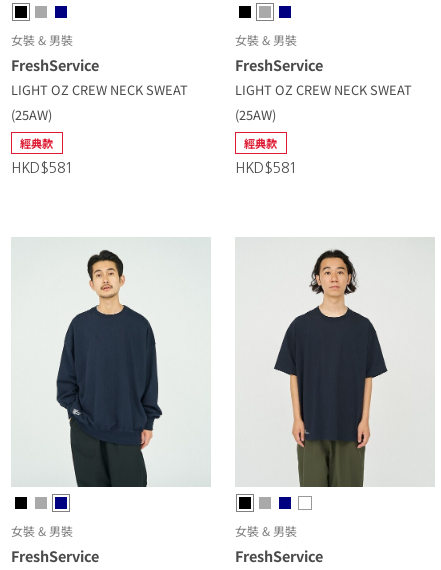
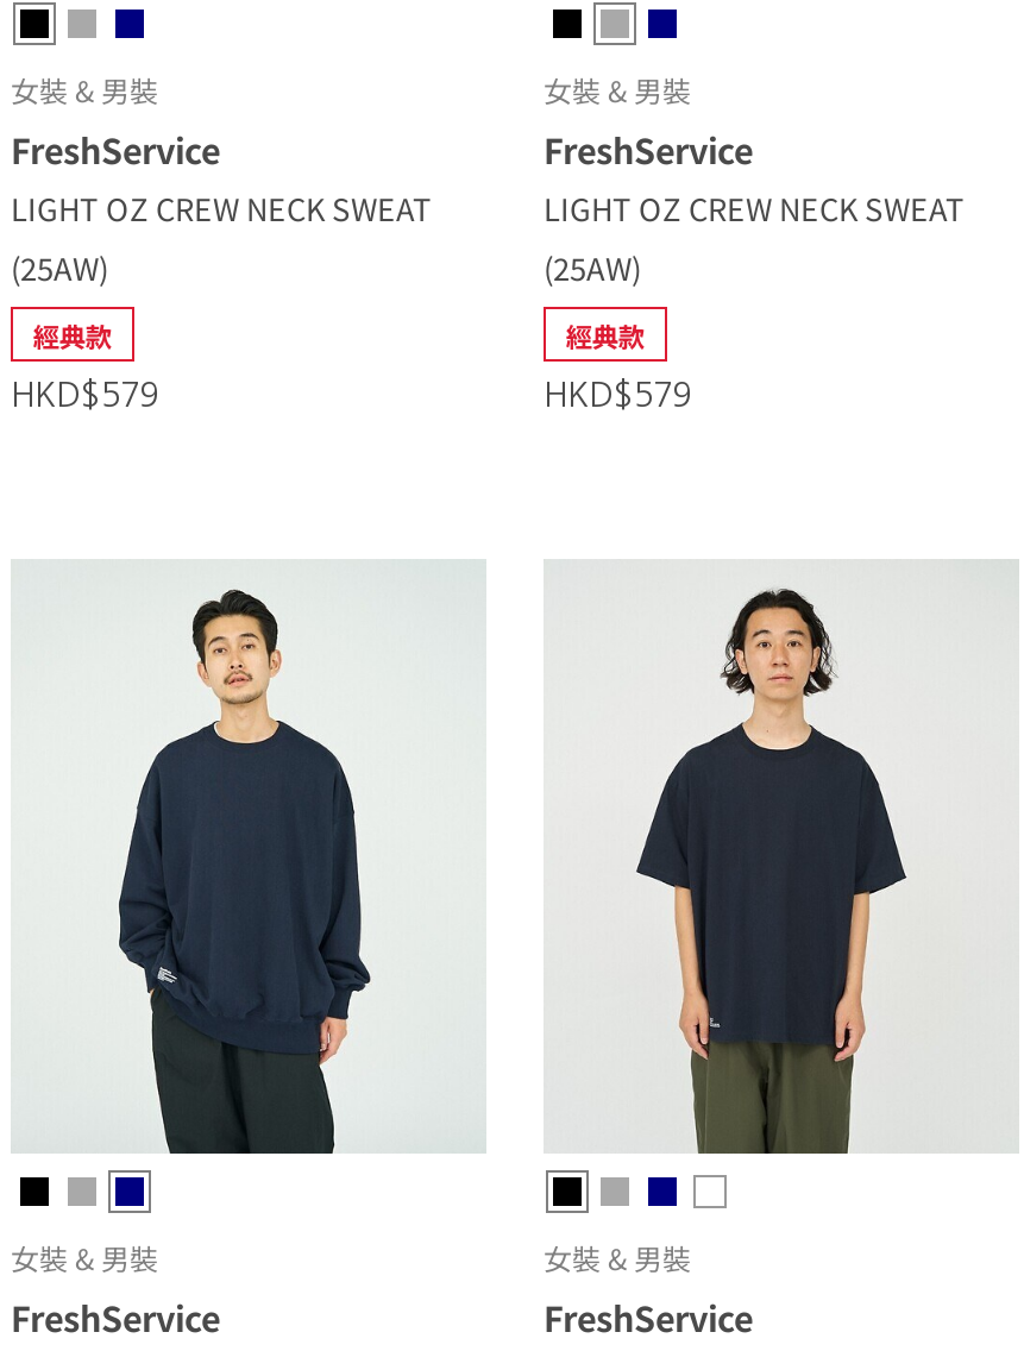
- HKD$581
+ HKD$579

- HKD$581
+ HKD$579
